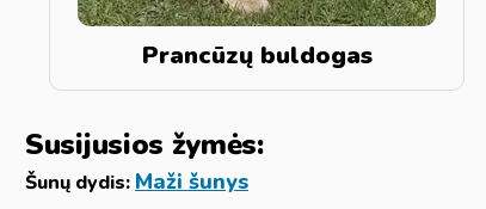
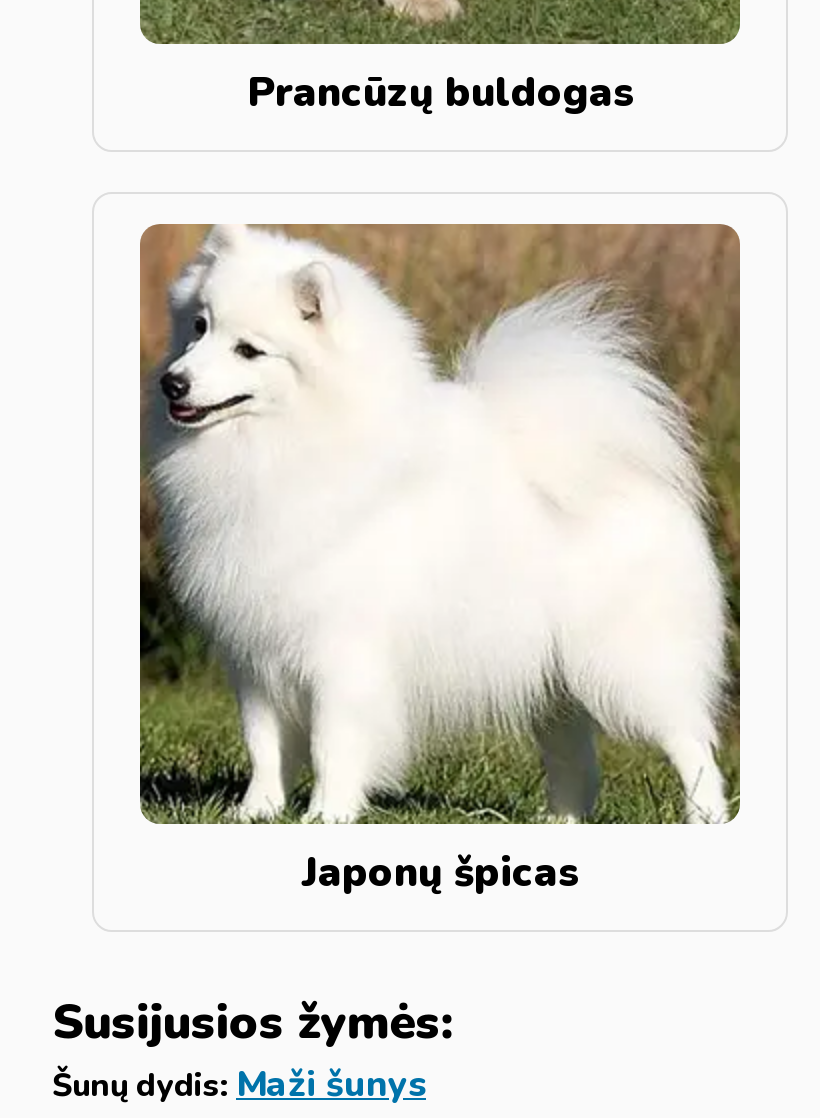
+ [image]
+ Japonų špicas
